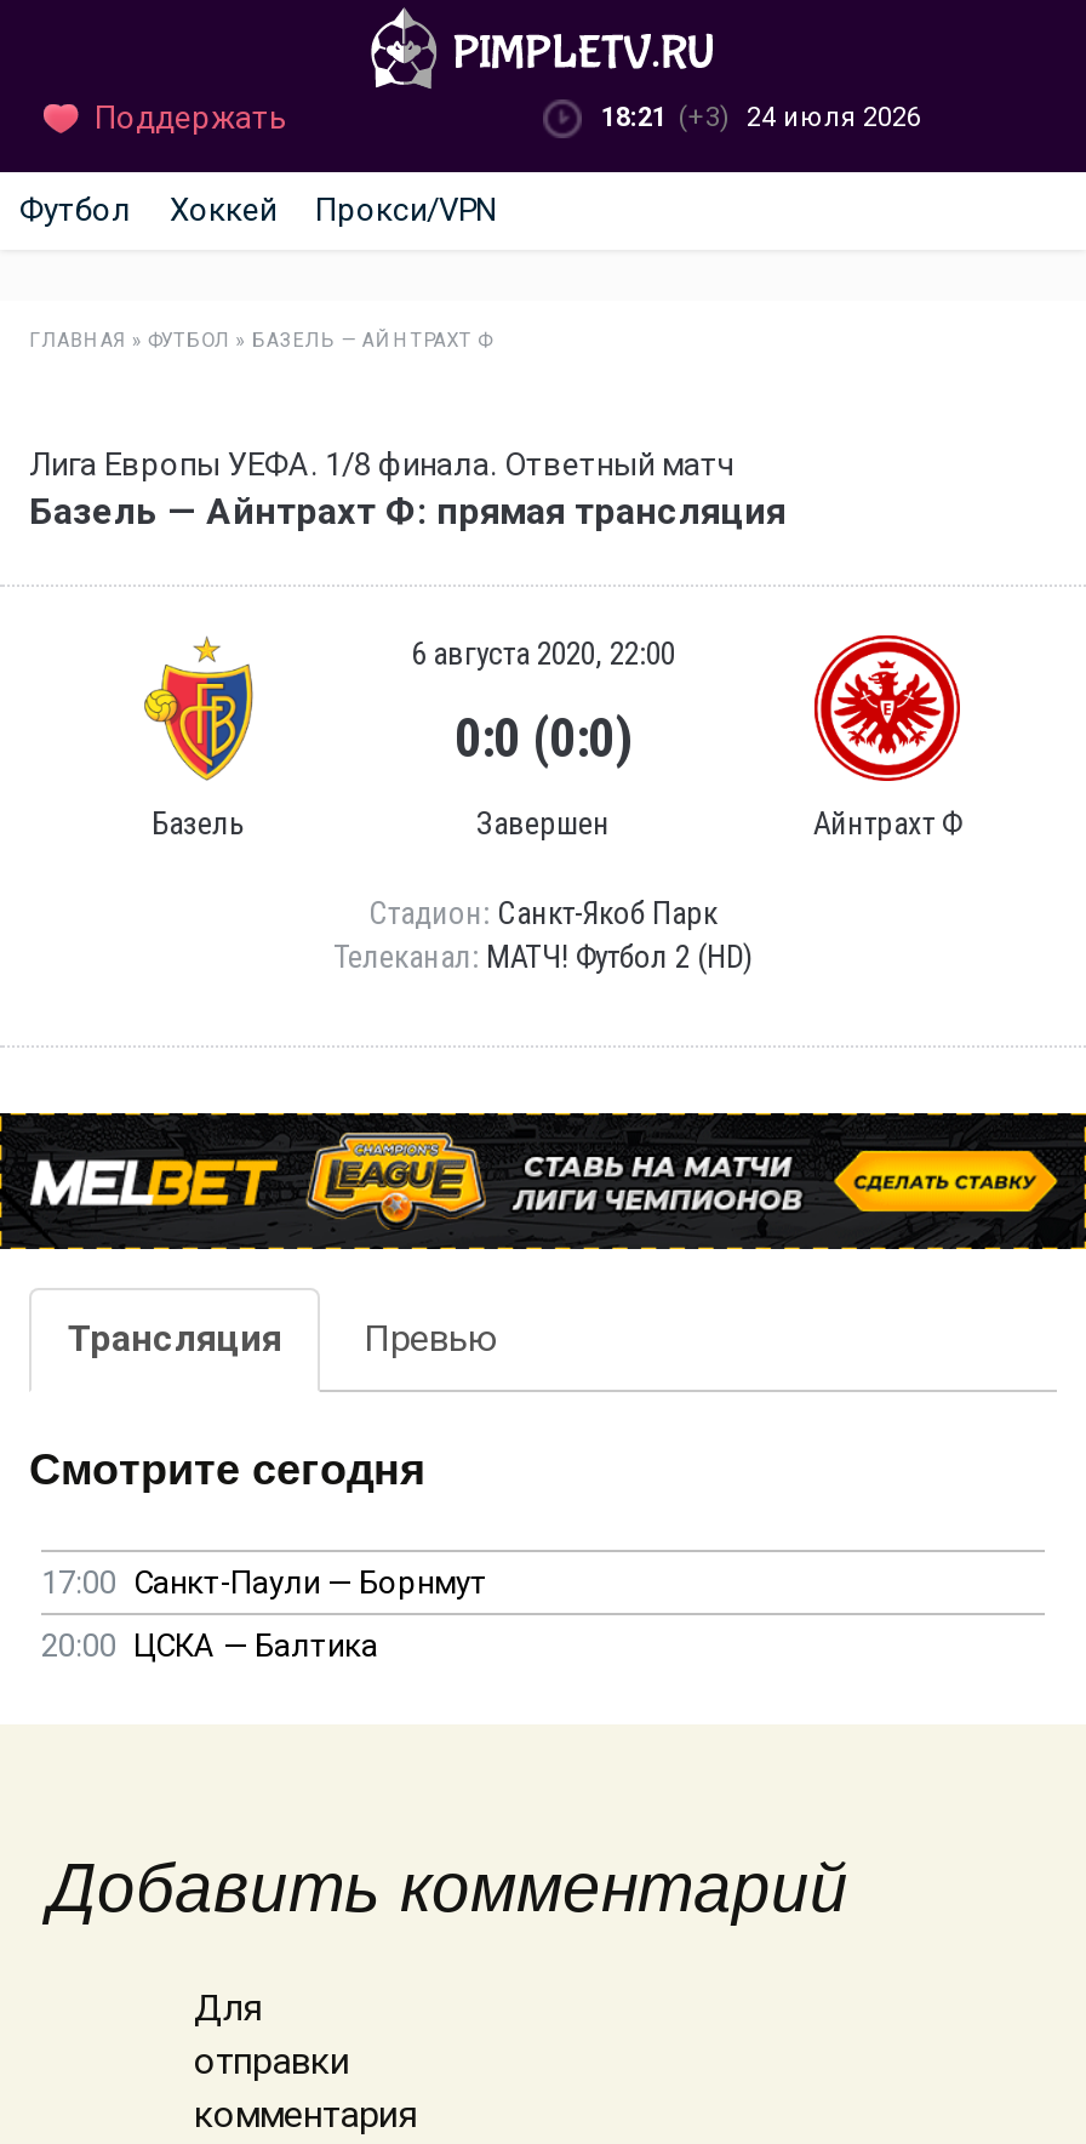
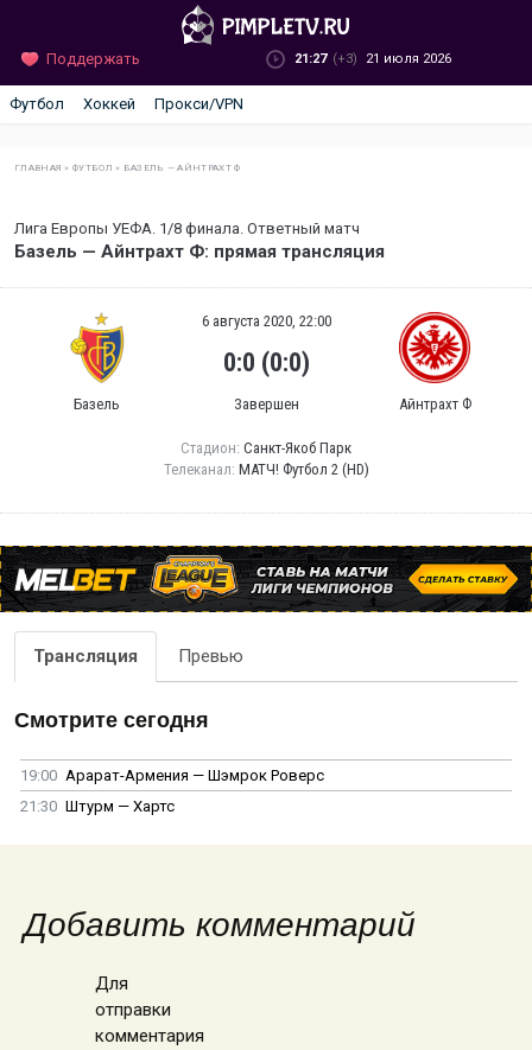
- 18:21 (+3) 24 июля 2026
+ 21:27 (+3) 21 июля 2026

- 17:00 Санкт-Паули — Борнмут
+ 19:00 Арарат-Армения — Шэмрок Роверс

- 20:00 ЦСКА — Балтика
+ 21:30 Штурм — Хартс
